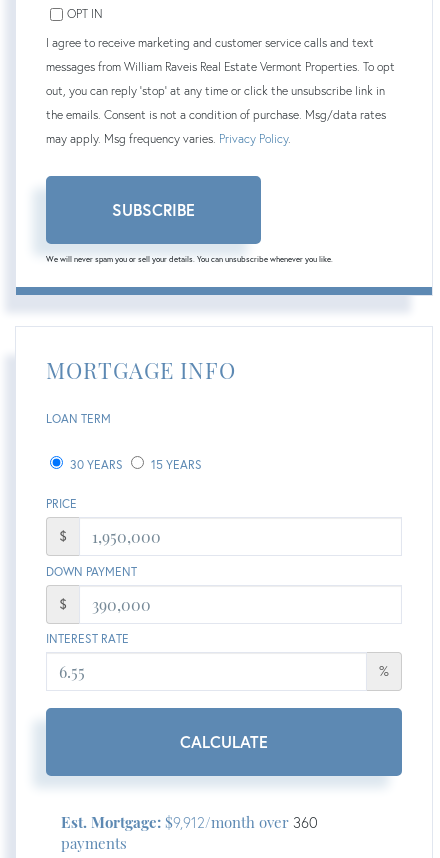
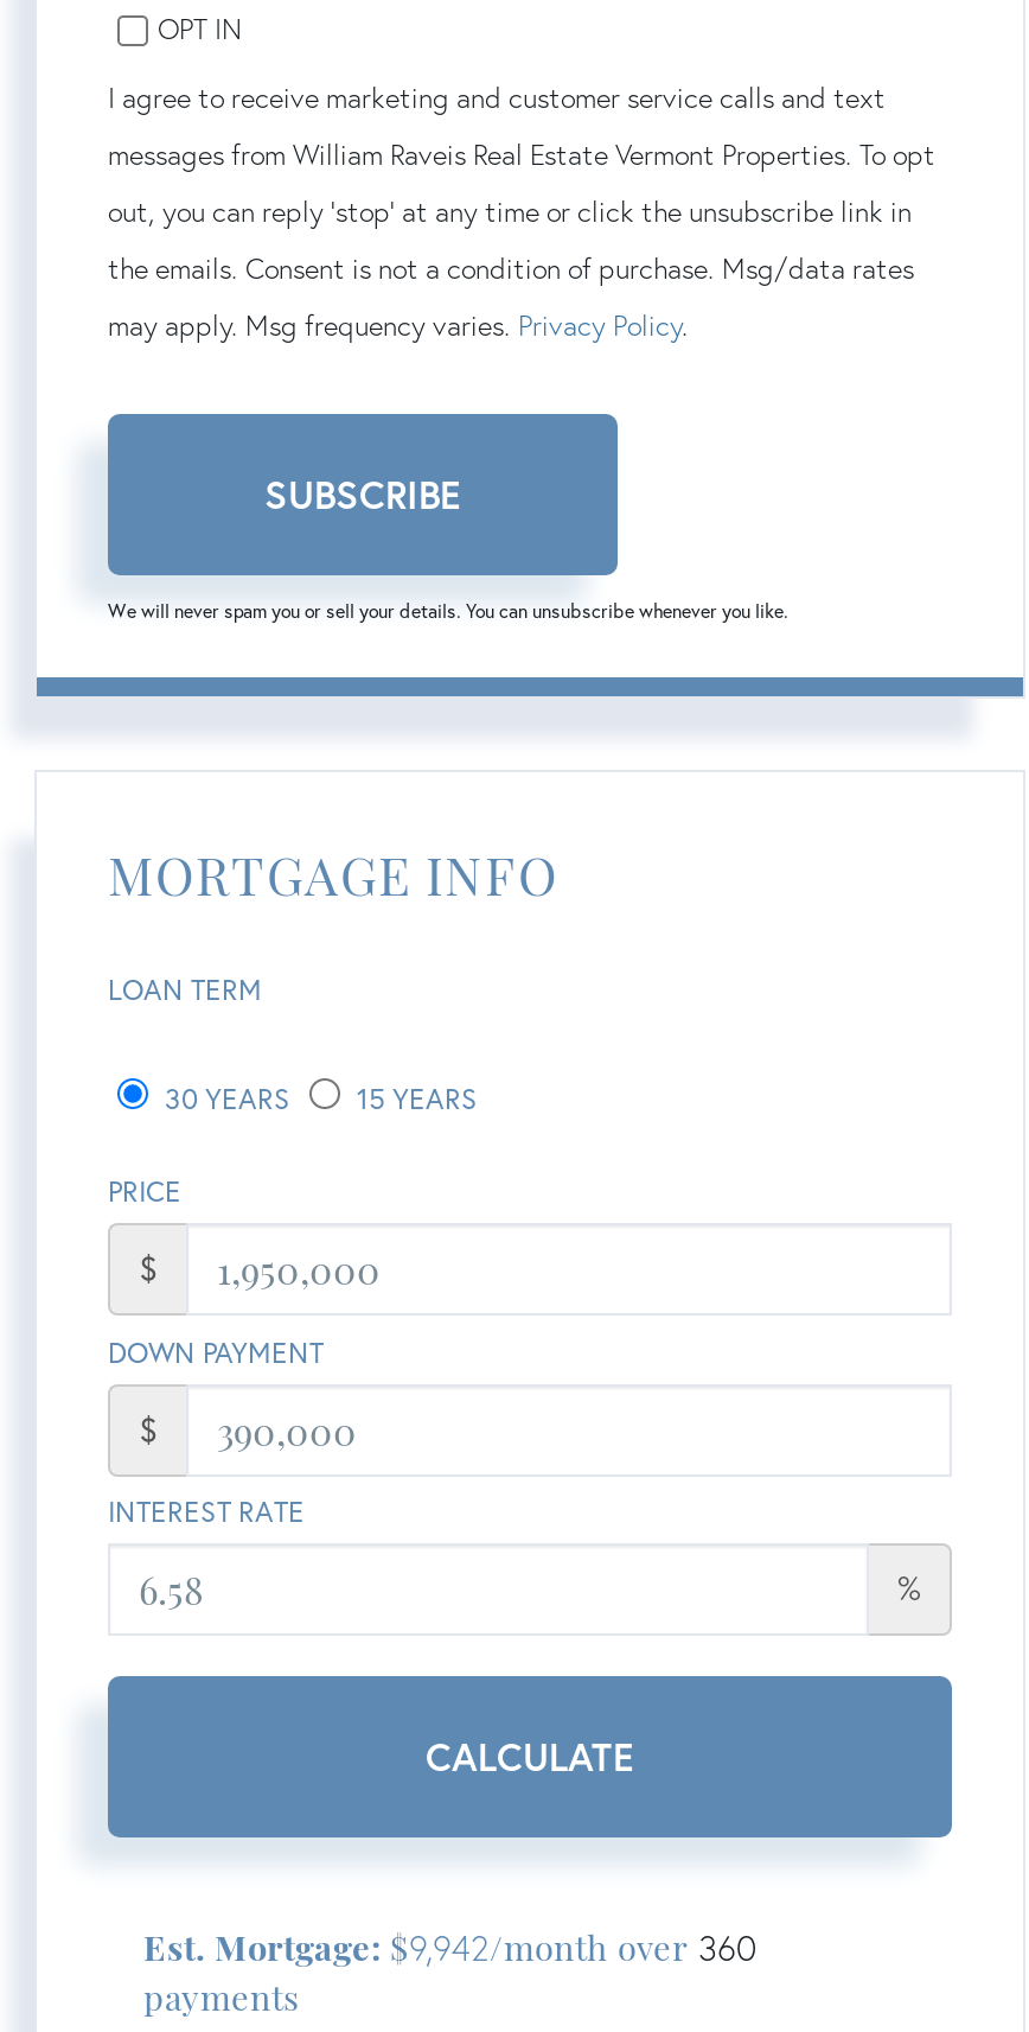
- Est. Mortgage: $9,912/month over 360
+ Est. Mortgage: $9,942/month over 360
